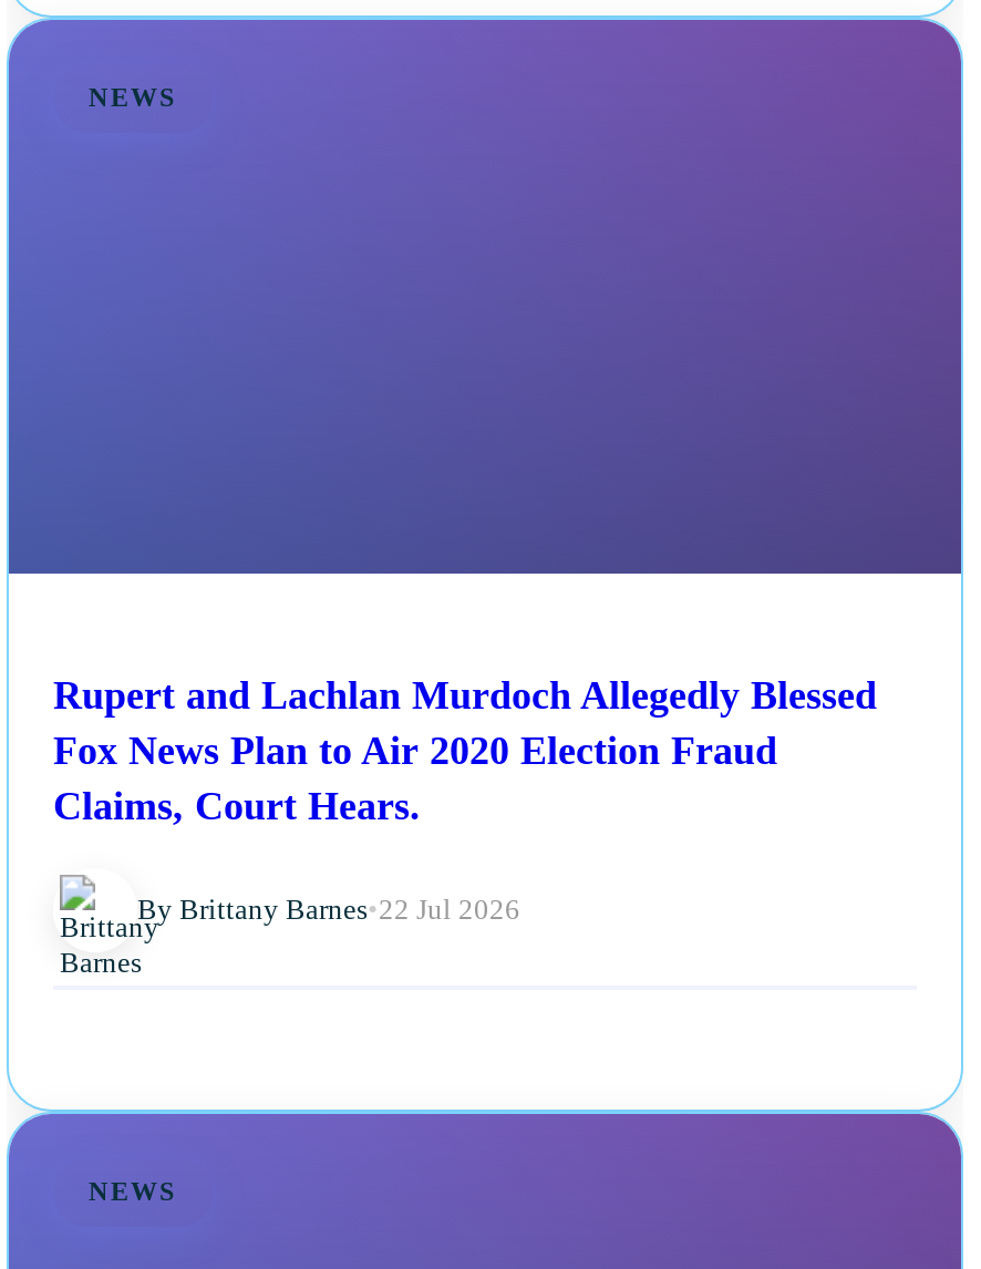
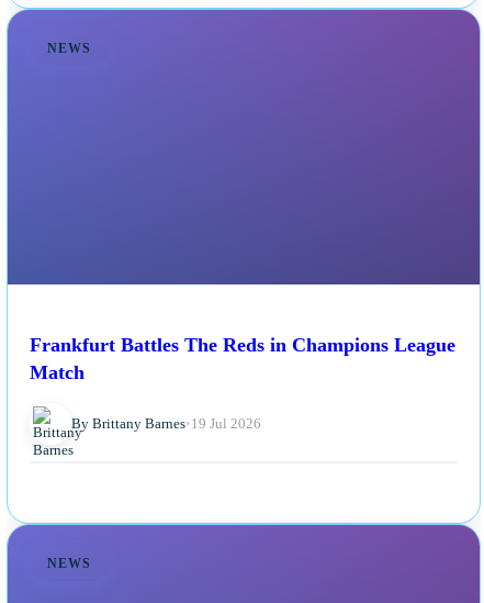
- Rupert and Lachlan Murdoch Allegedly Blessed
- Fox News Plan to Air 2020 Election Fraud
- Claims, Court Hears.
+ Frankfurt Battles The Reds in Champions League
+ Match

- By Brittany Barnes • 22 Jul 2026
+ By Brittany Barnes • 19 Jul 2026
